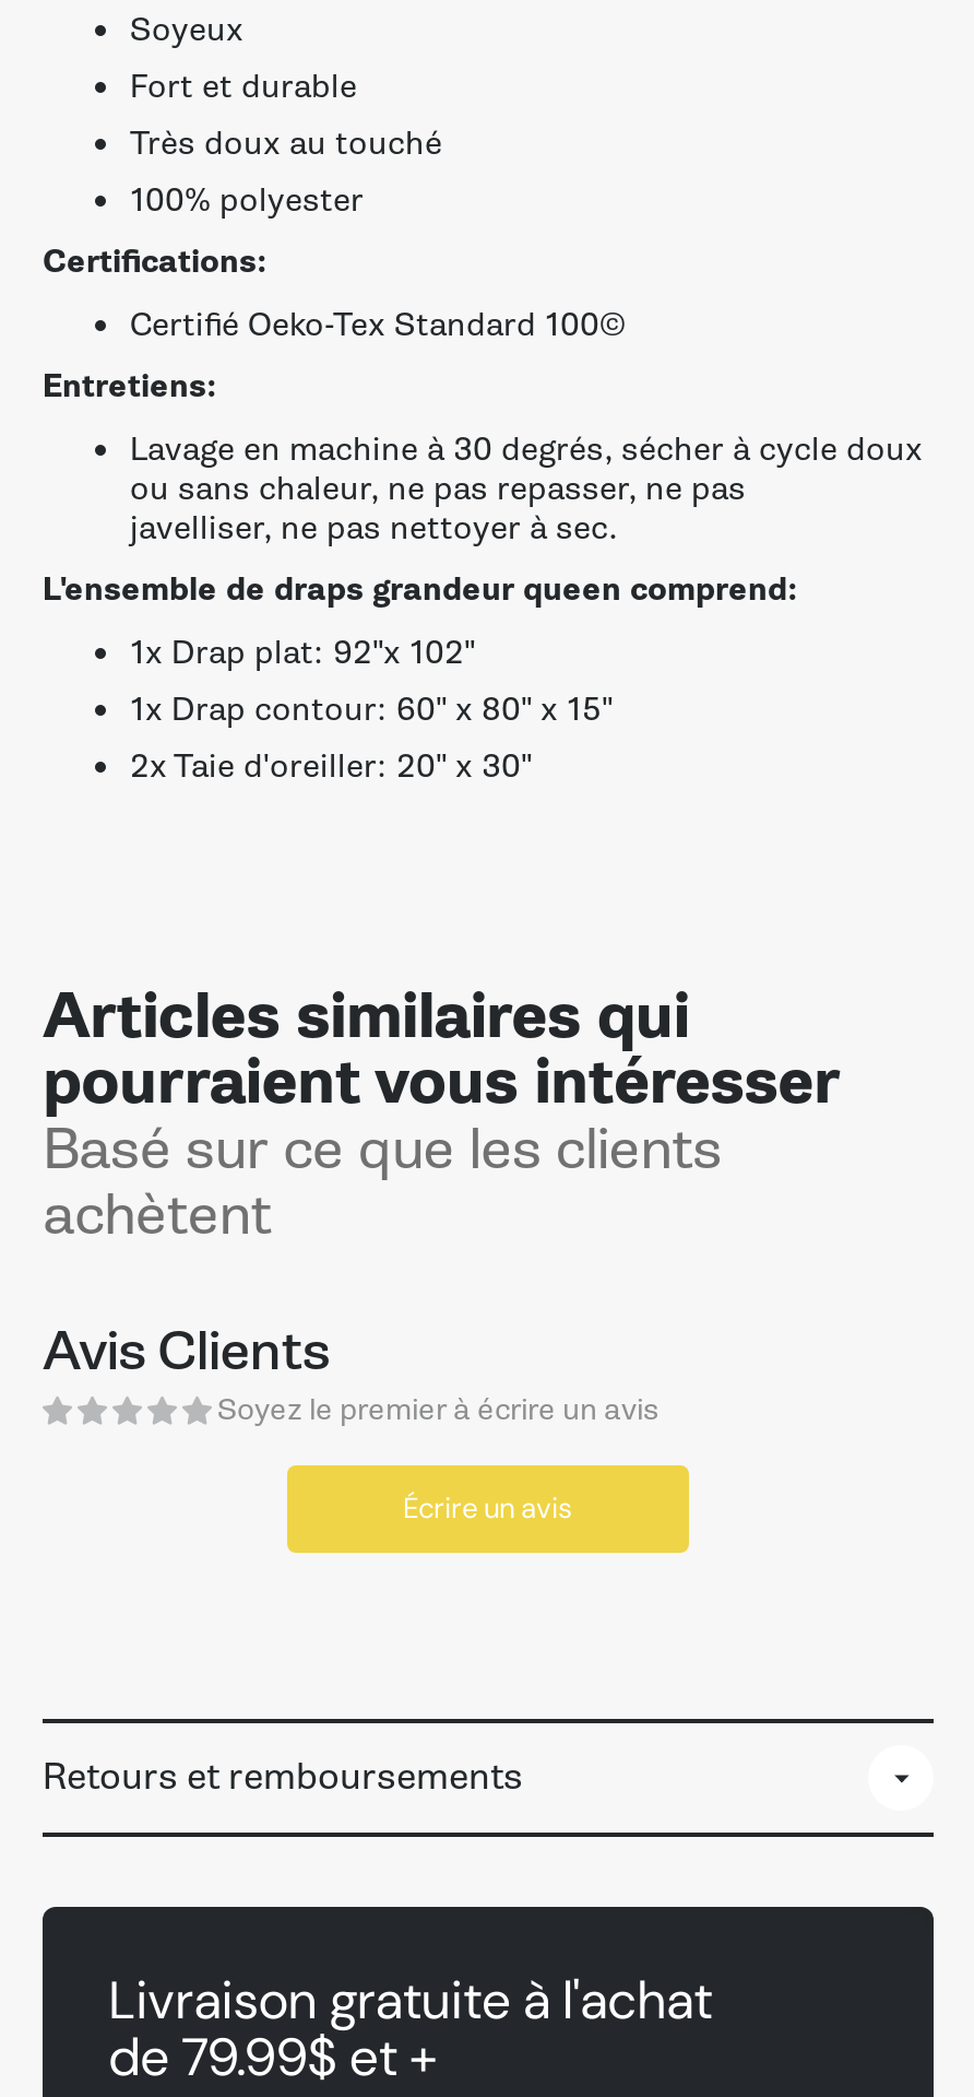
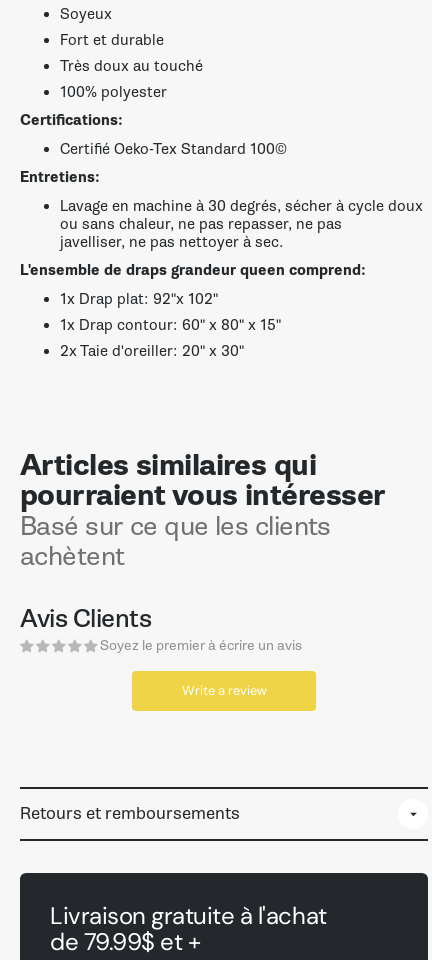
- Écrire un avis
+ Write a review
